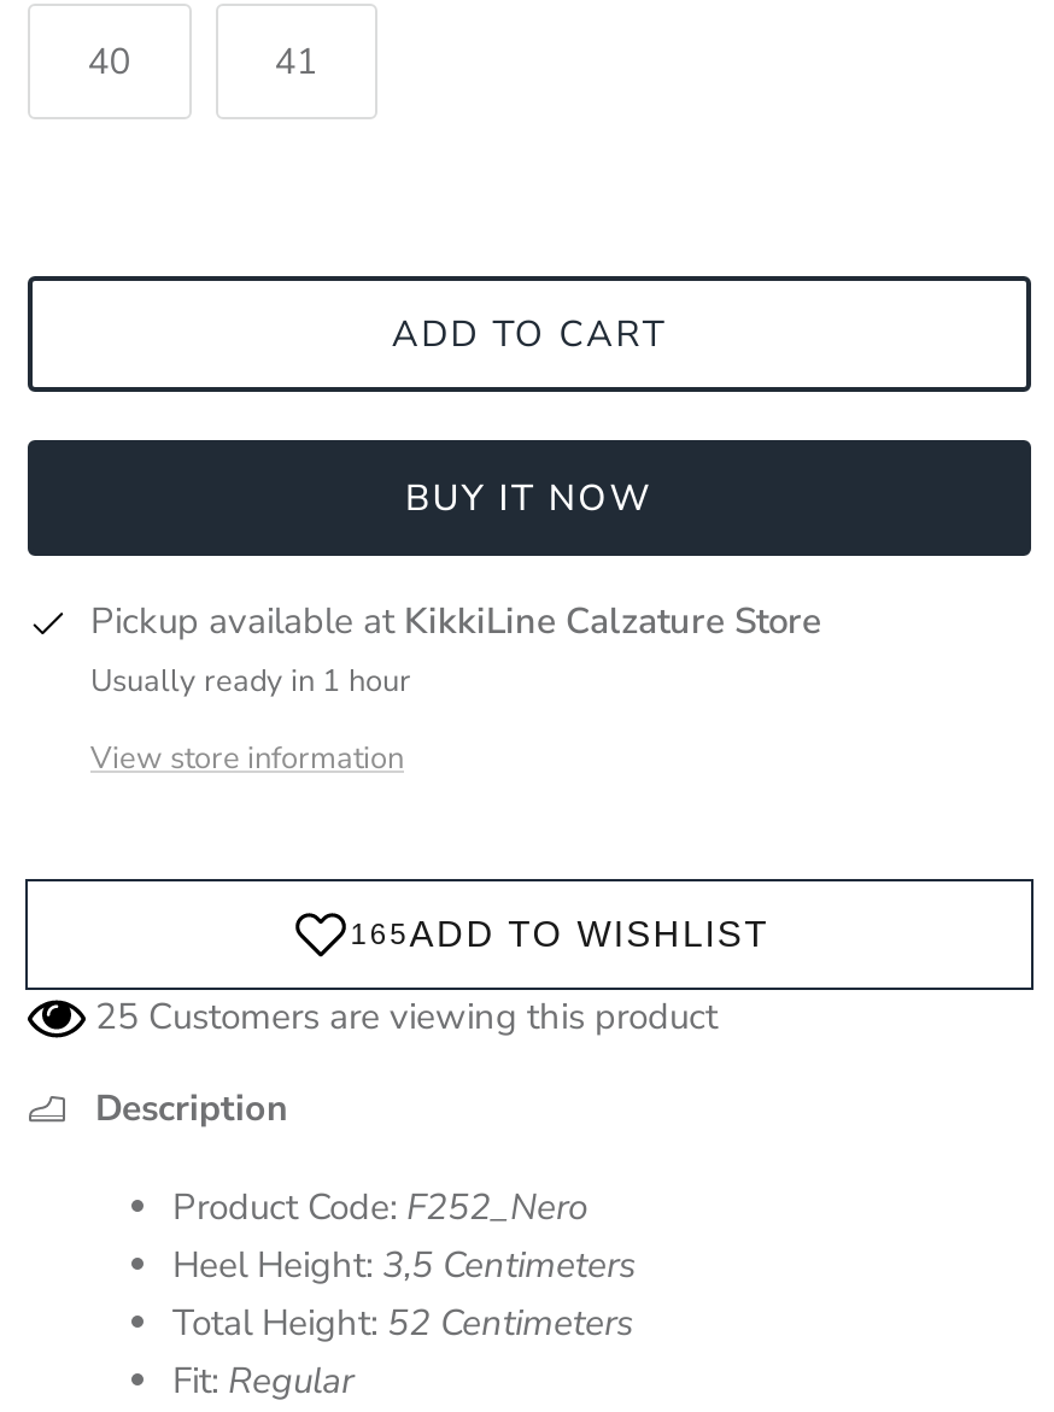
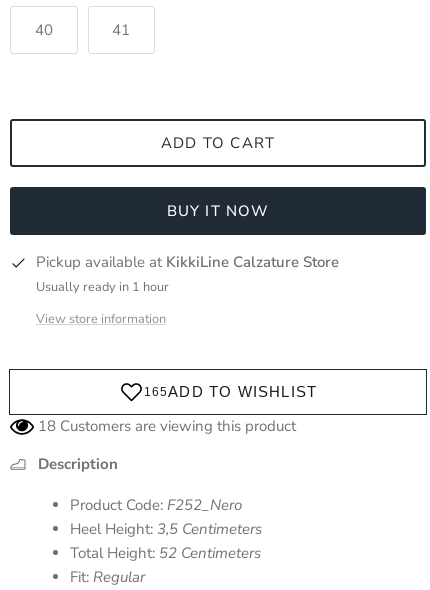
- 25Customers are viewing this product
+ 18Customers are viewing this product
